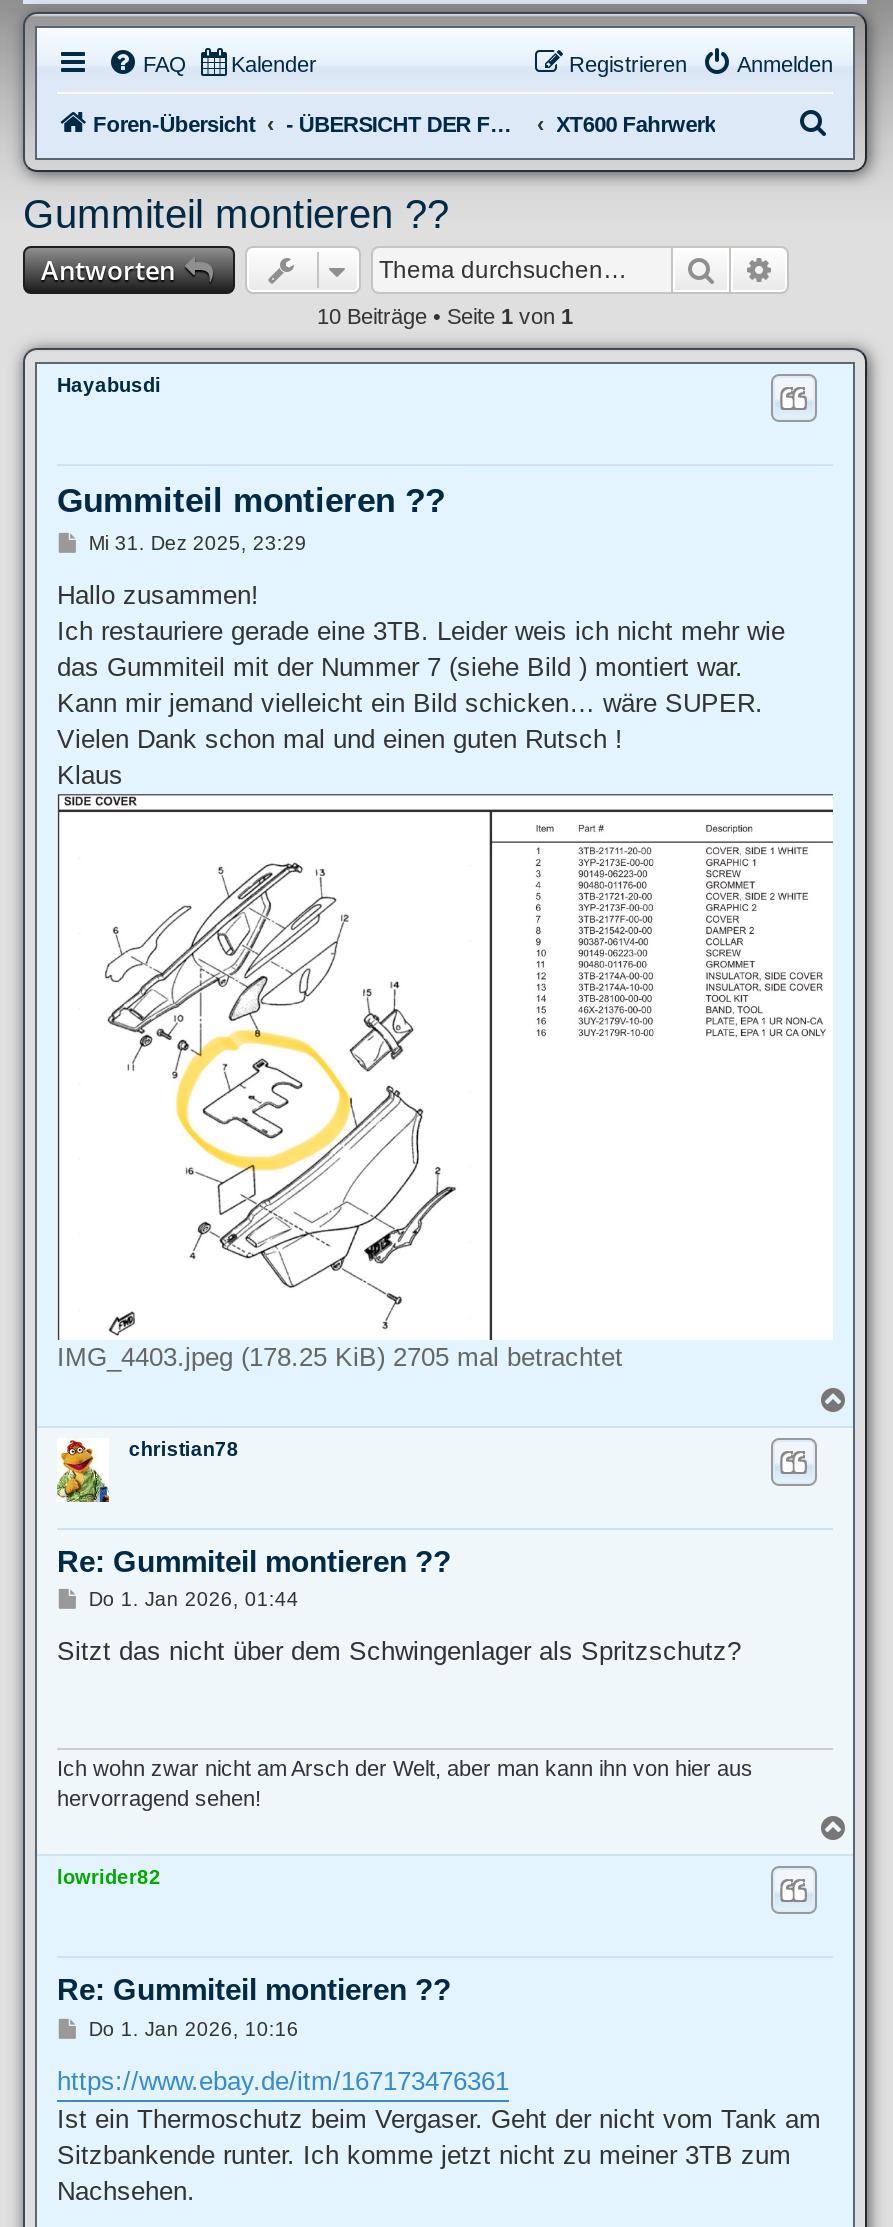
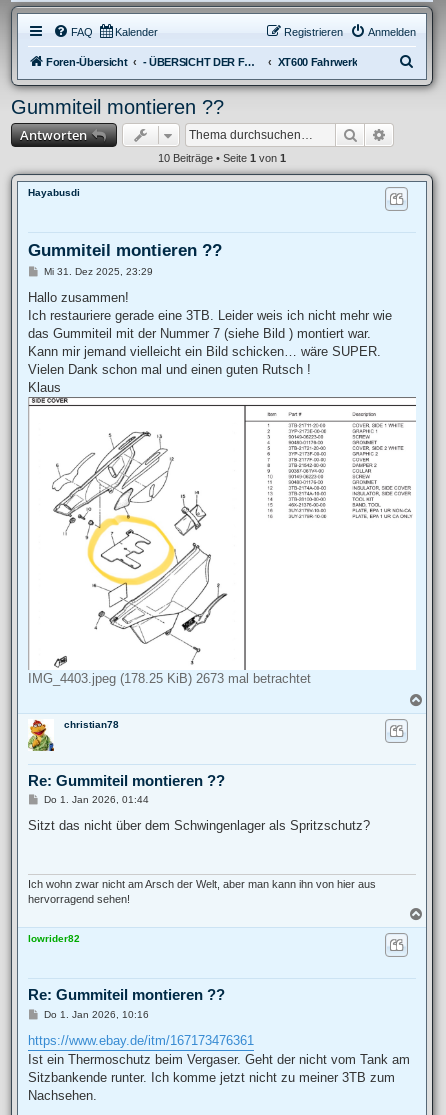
- IMG_4403.jpeg (178.25 KiB) 2705 mal betrachtet
+ IMG_4403.jpeg (178.25 KiB) 2673 mal betrachtet
